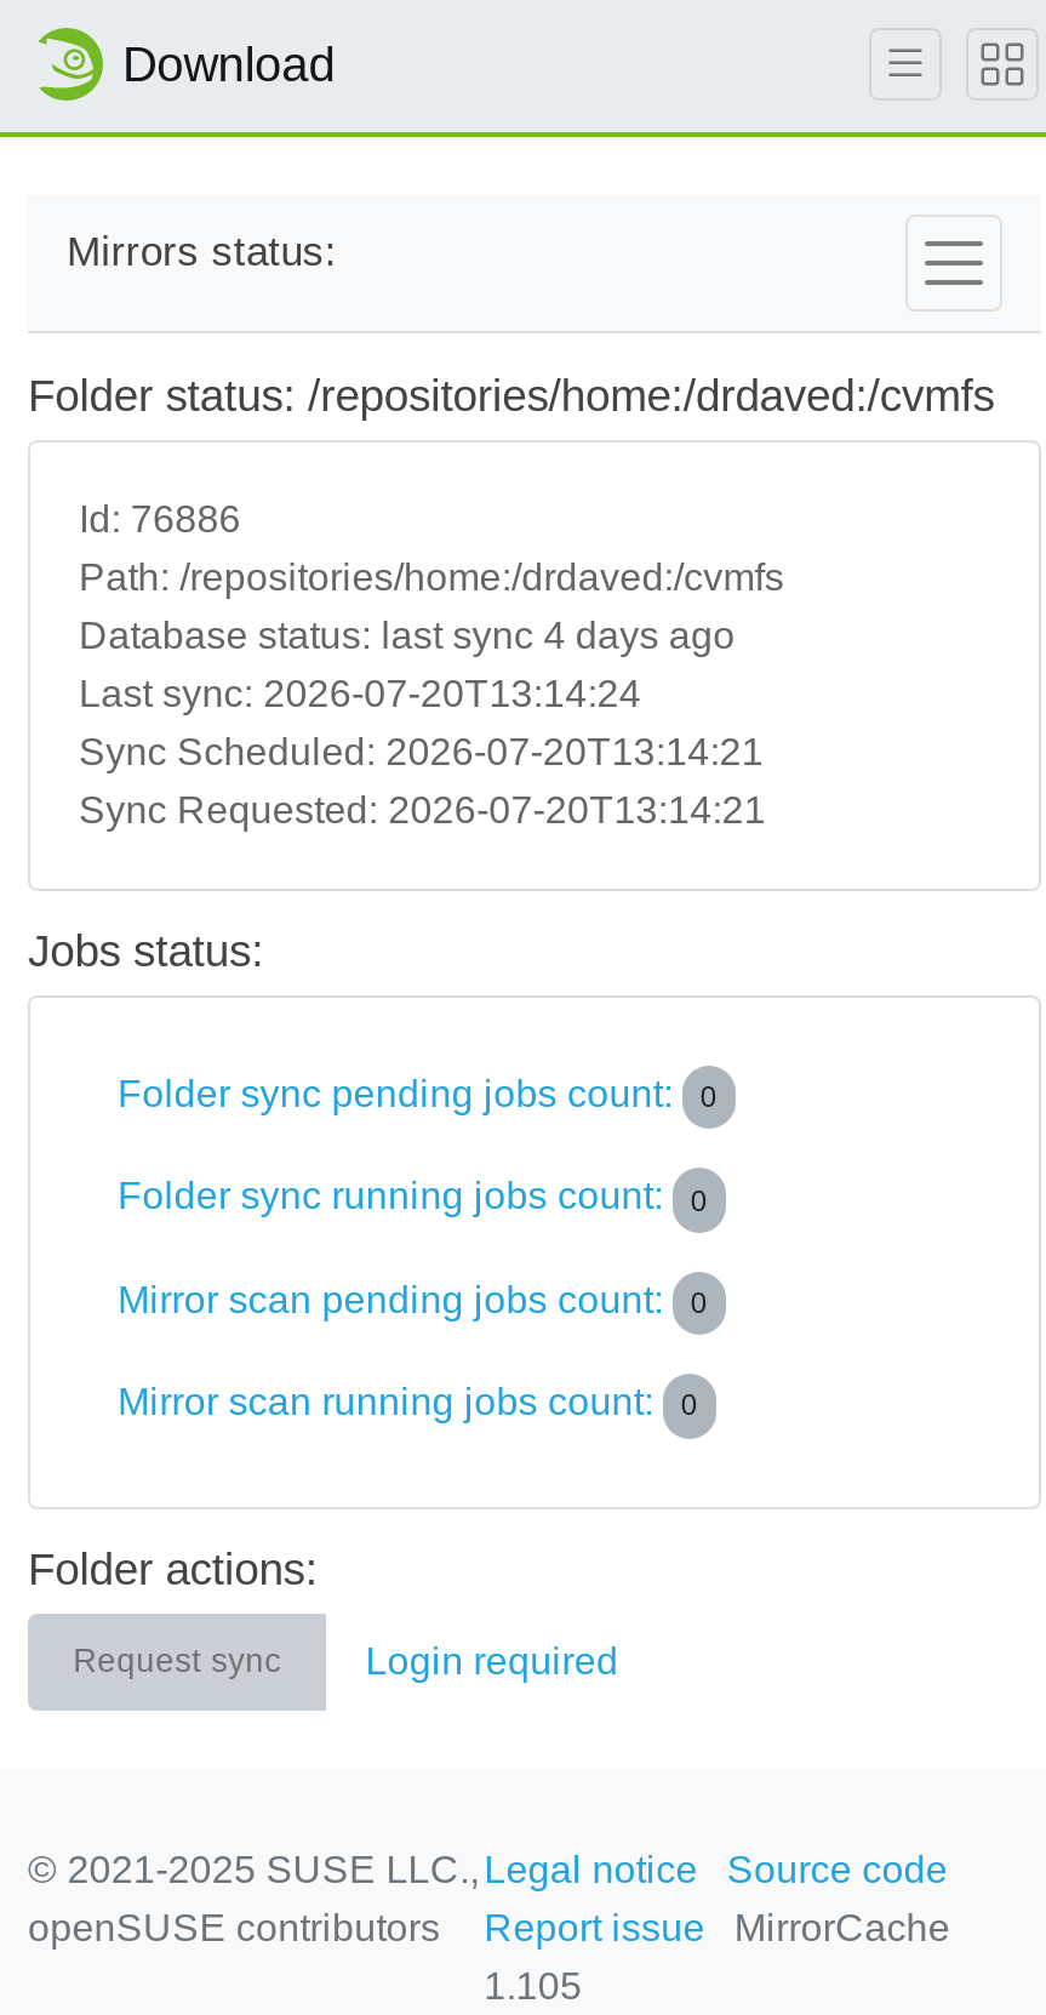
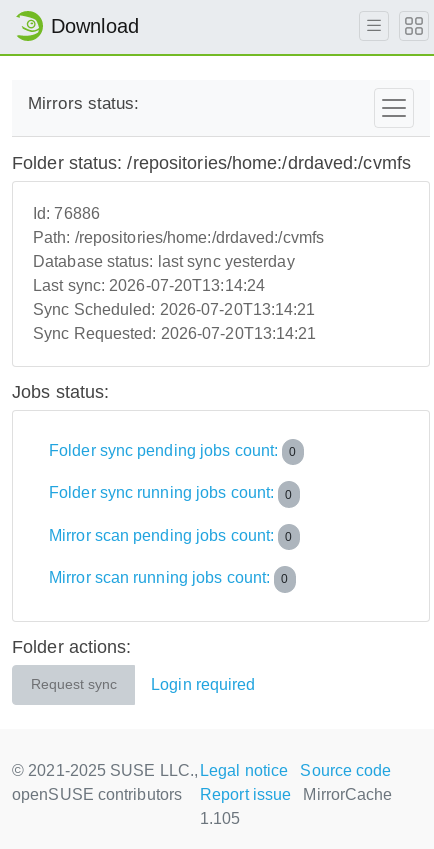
- Database status: last sync 4 days ago
+ Database status: last sync yesterday
